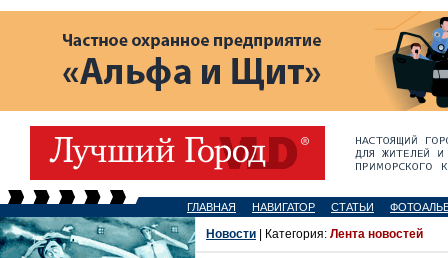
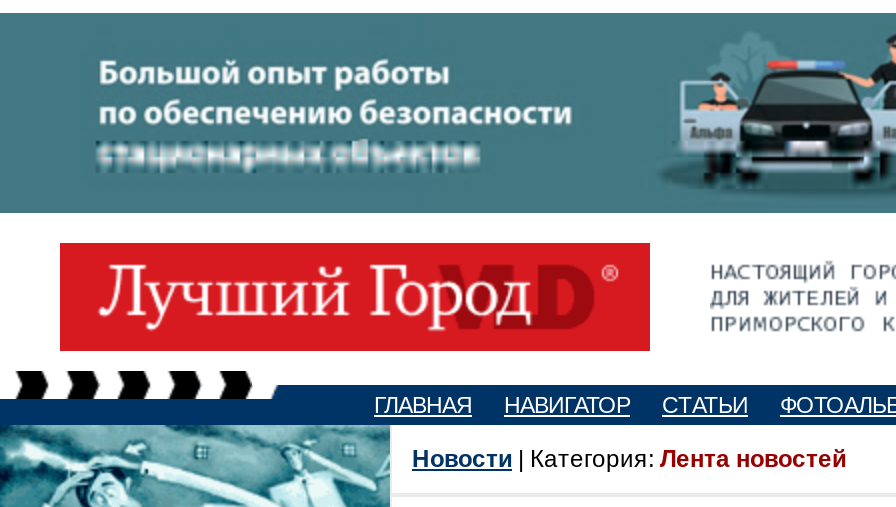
- [image]
+ [image]
